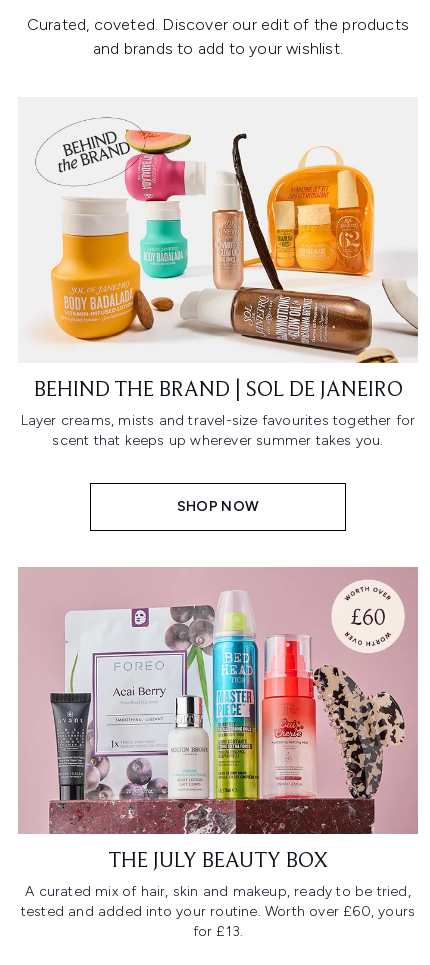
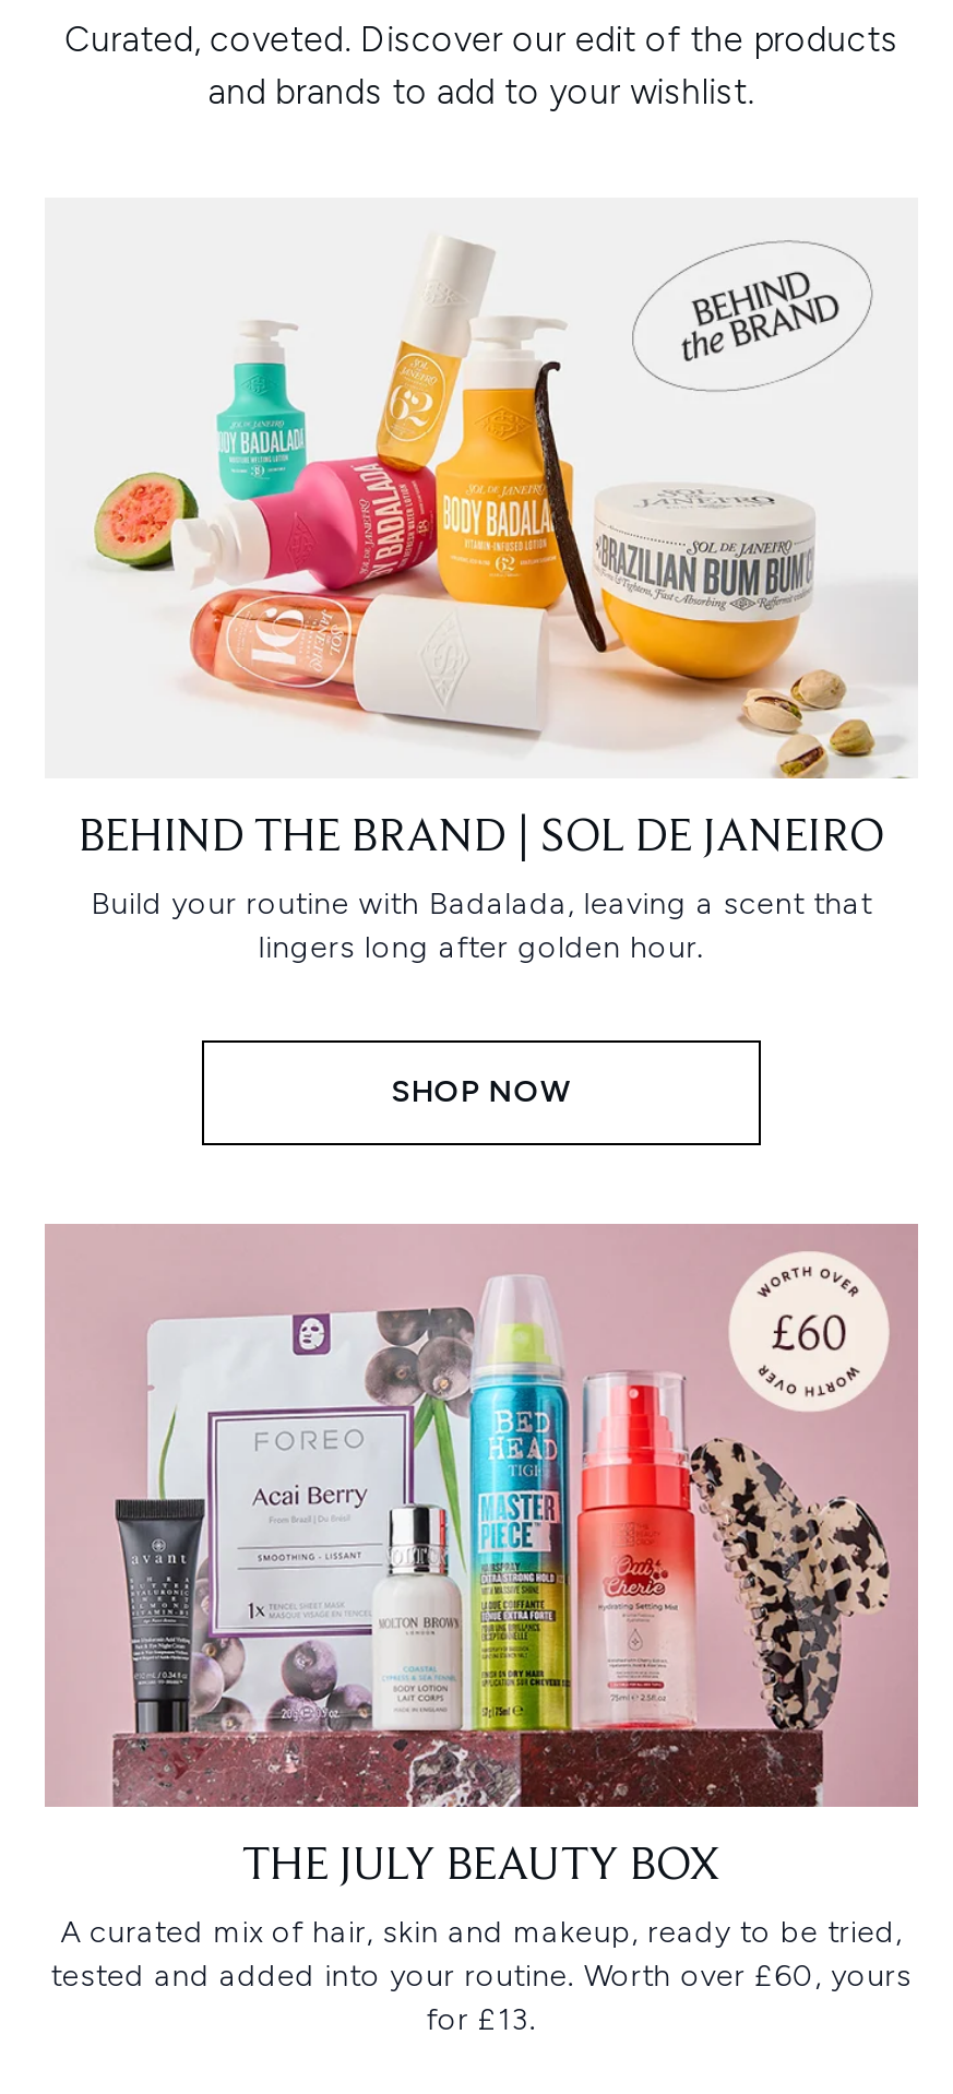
- [image]
+ [image]

- Layer creams, mists and travel-size favourites together for
- scent that keeps up wherever summer takes you.
+ Build your routine with Badalada, leaving a scent that
+ lingers long after golden hour.
